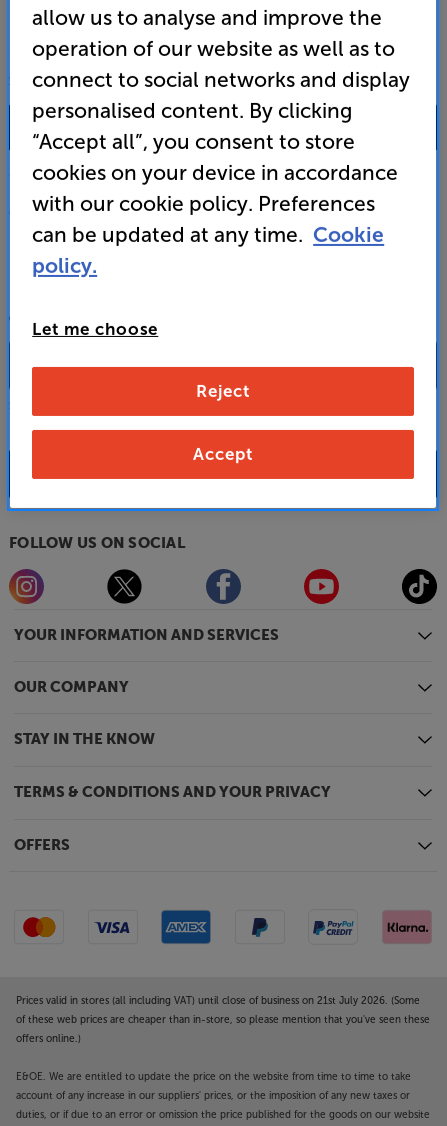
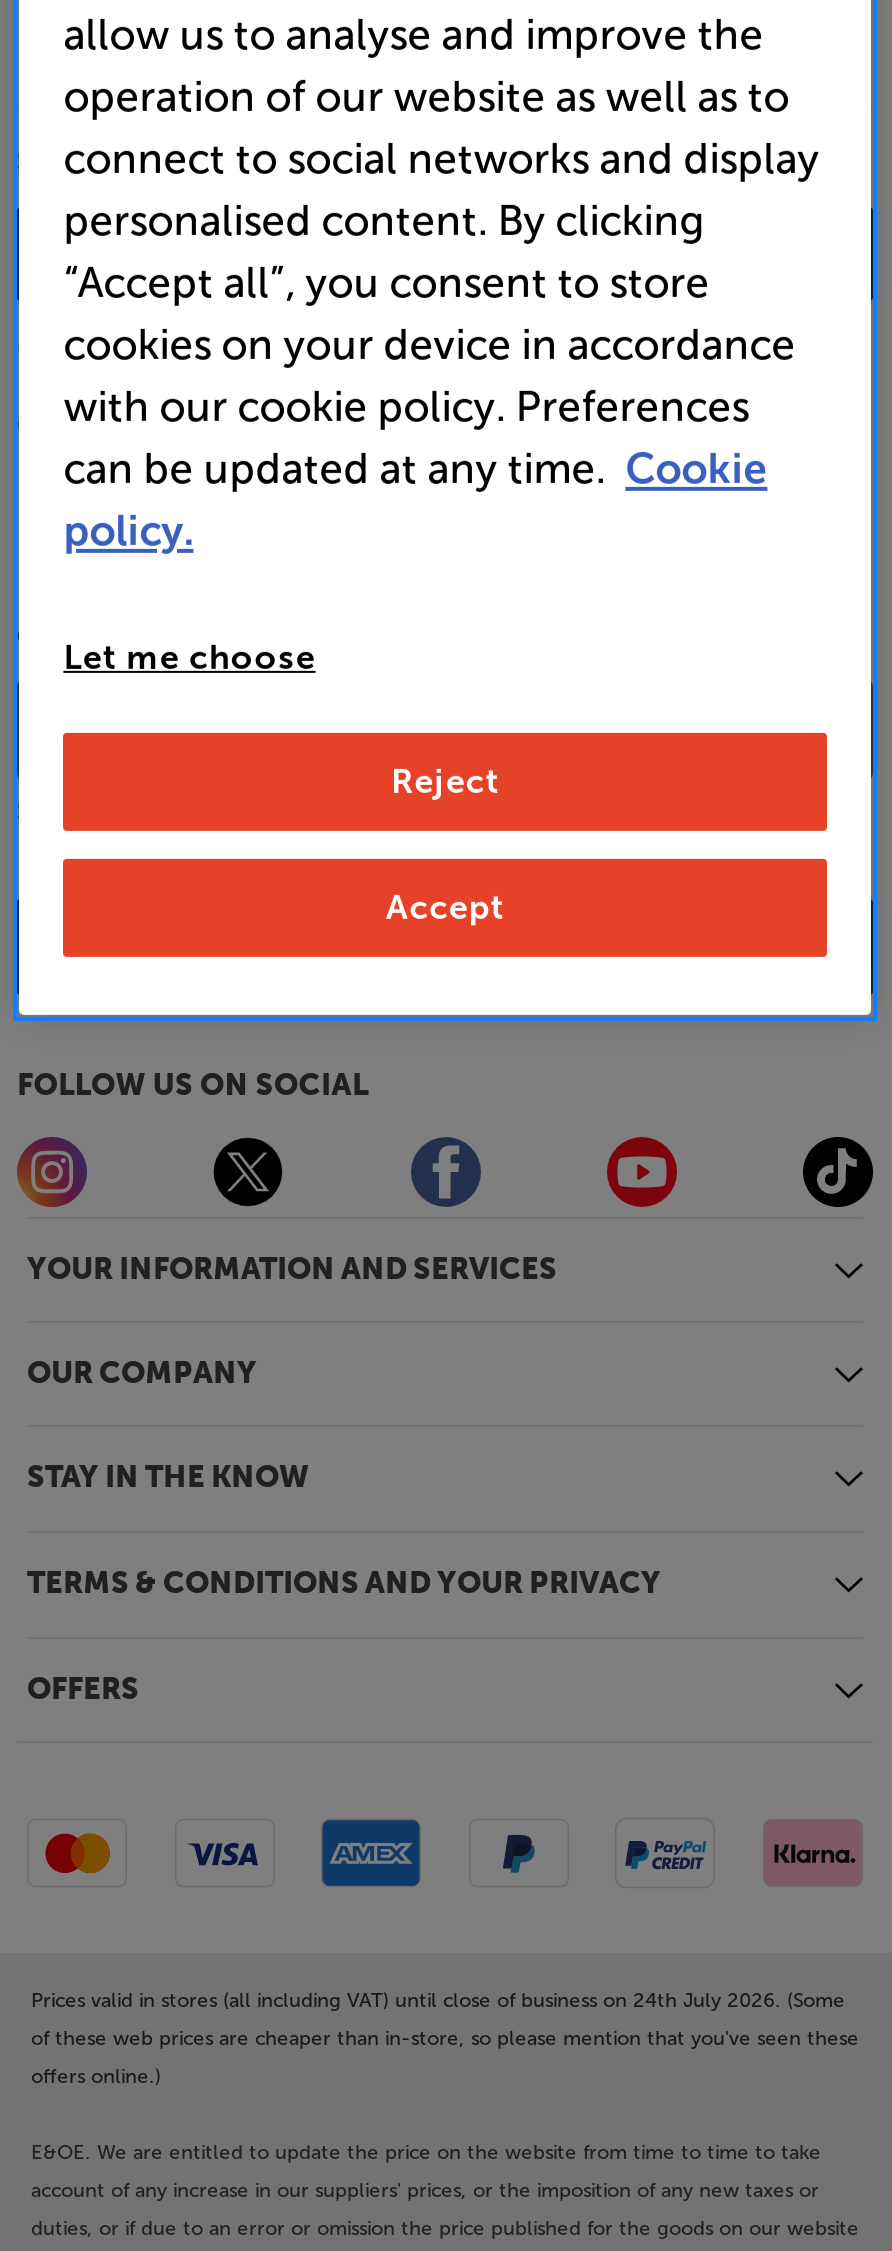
- Prices valid in stores (all including VAT) until close of business on 21st July 2026. (Some
+ Prices valid in stores (all including VAT) until close of business on 24th July 2026. (Some
